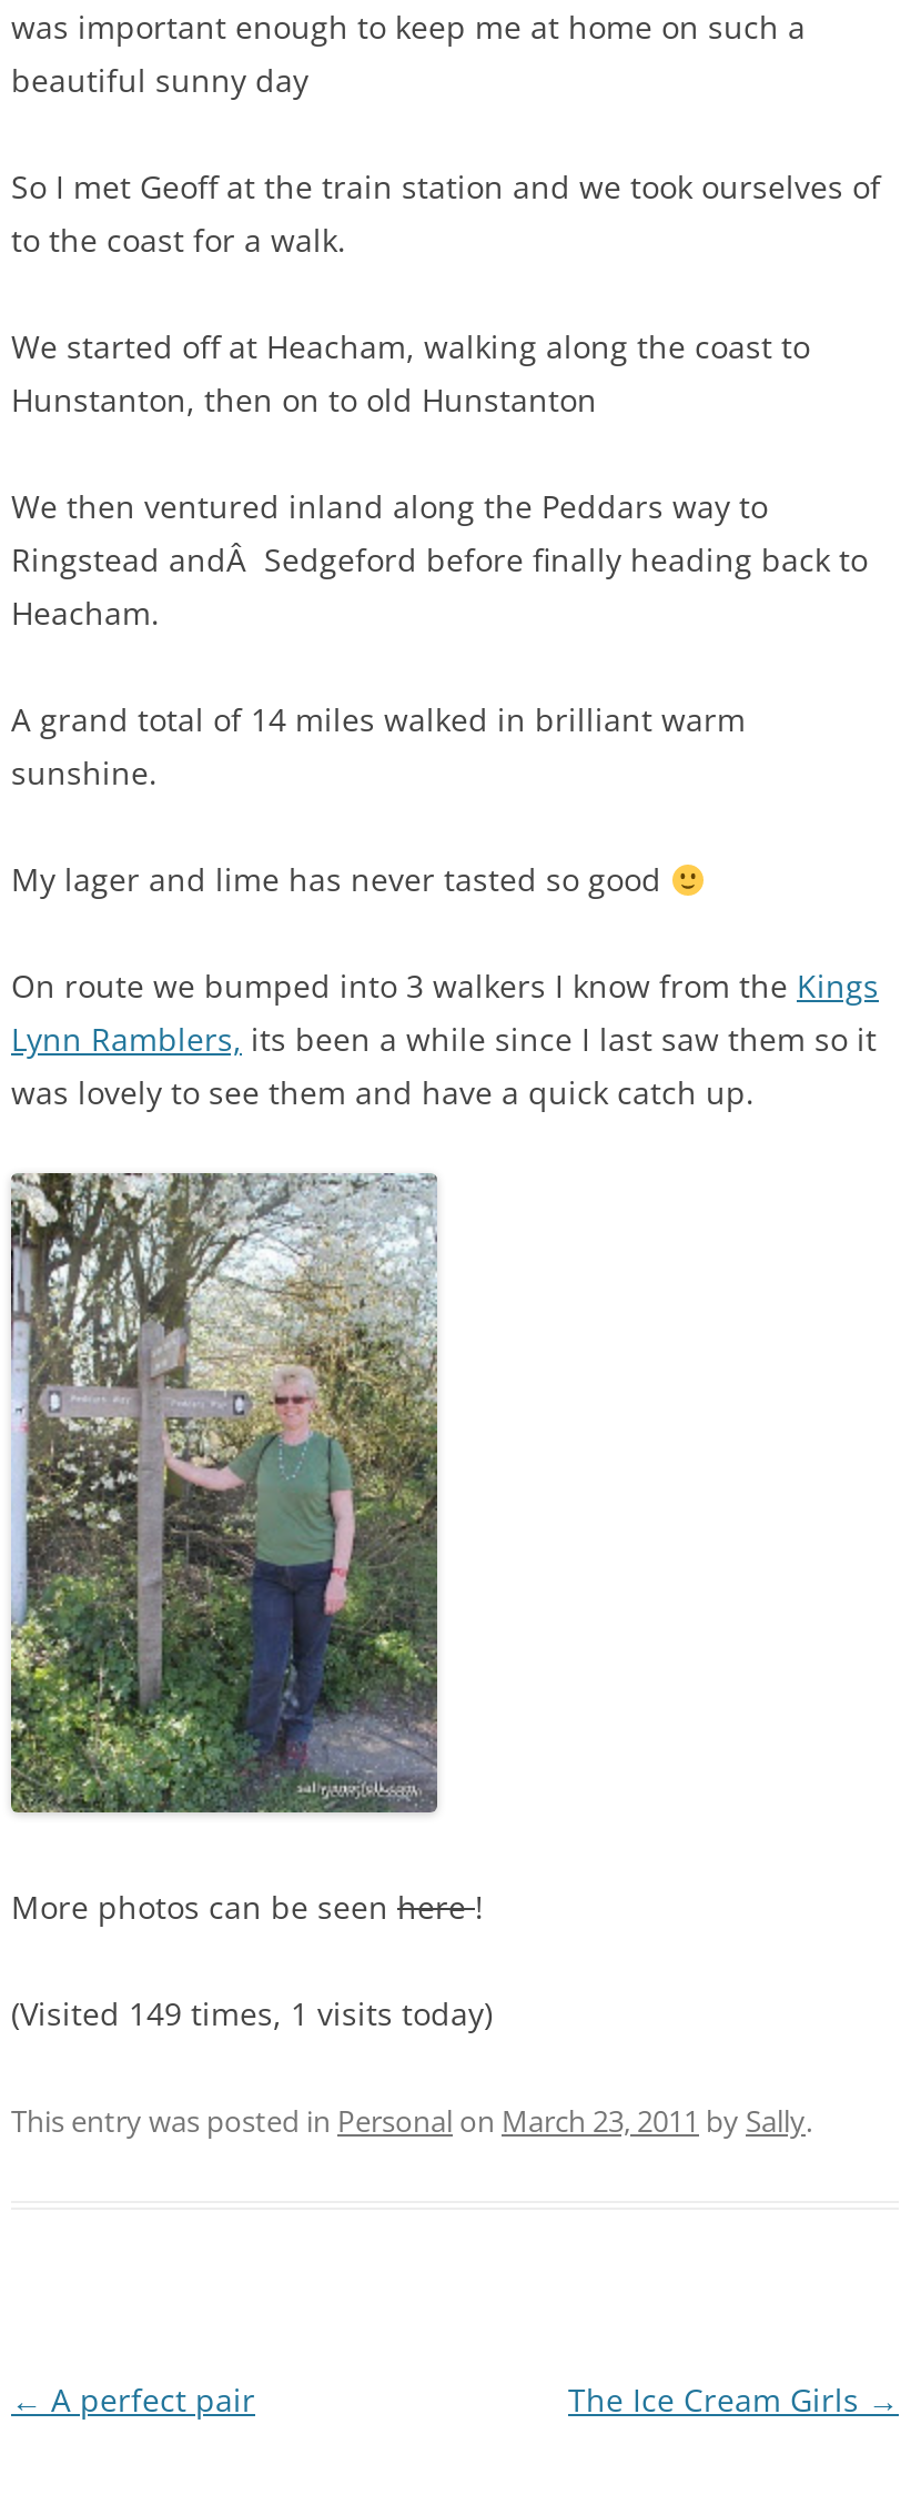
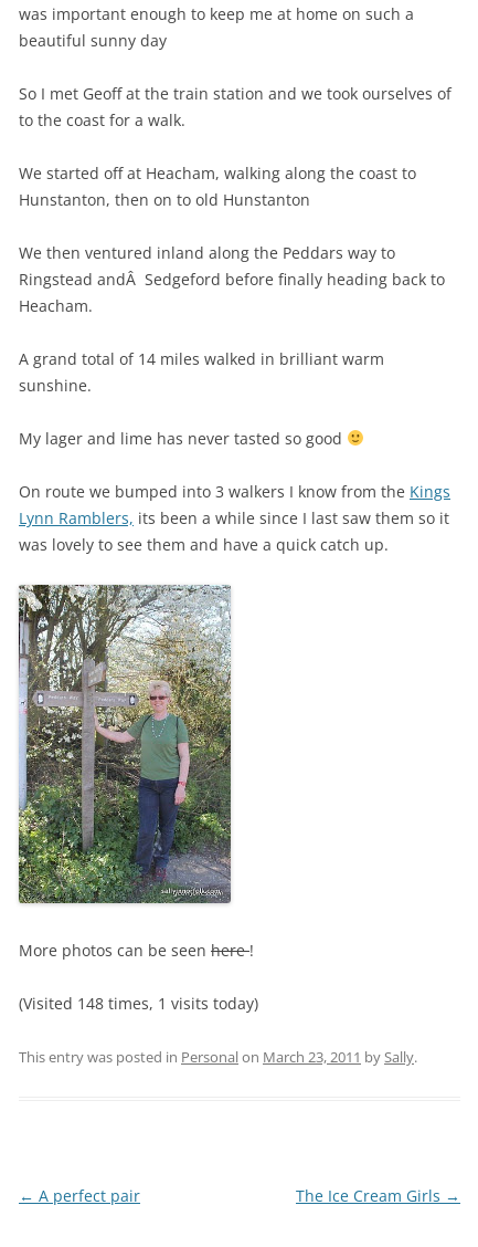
- (Visited 149 times, 1 visits today)
+ (Visited 148 times, 1 visits today)
